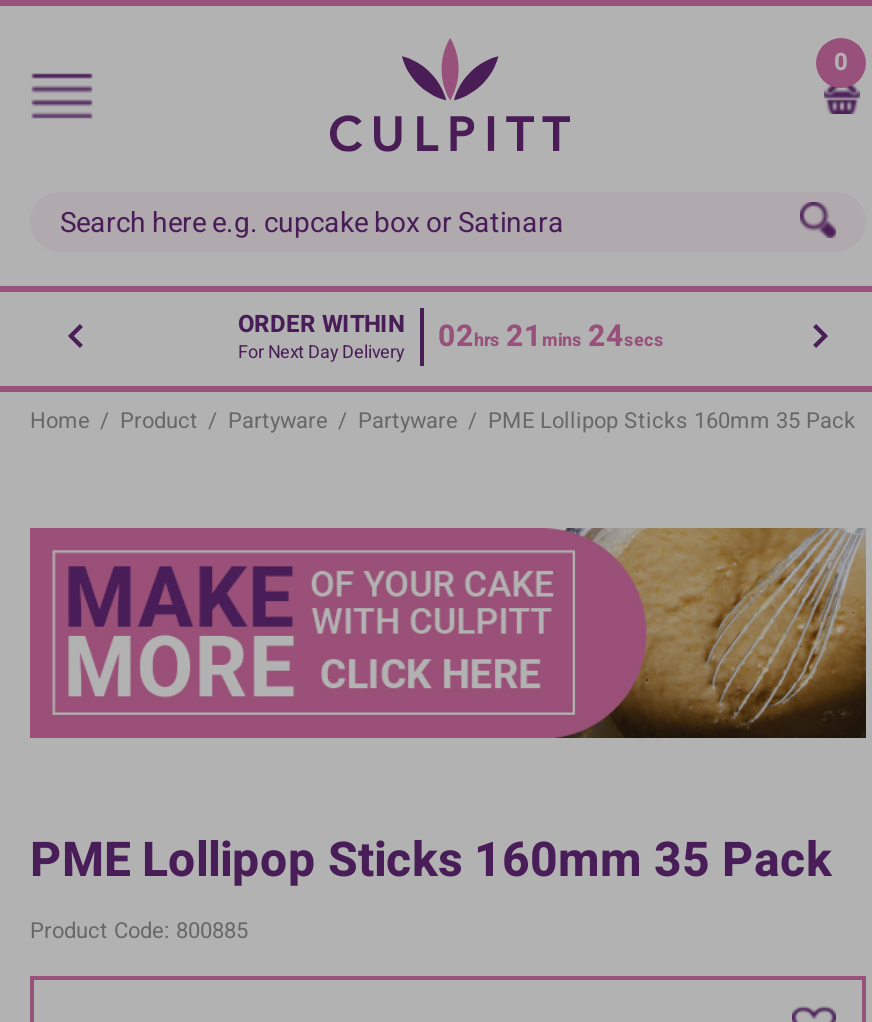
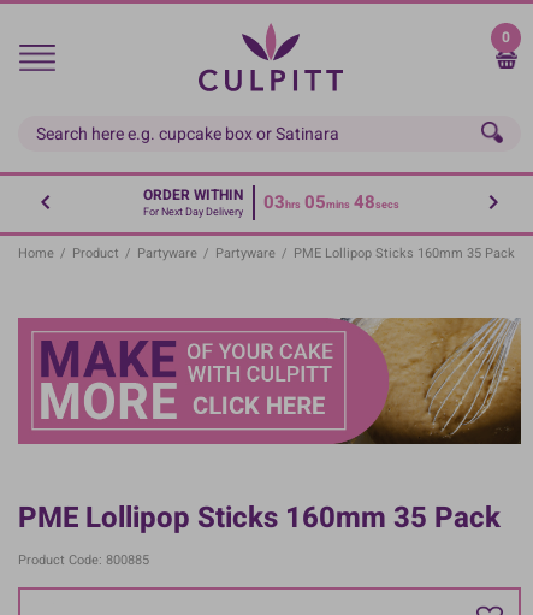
- ORDER WITHIN For Next Day Delivery 02hrs 21mins 24secs
+ ORDER WITHIN For Next Day Delivery 03hrs 05mins 48secs
